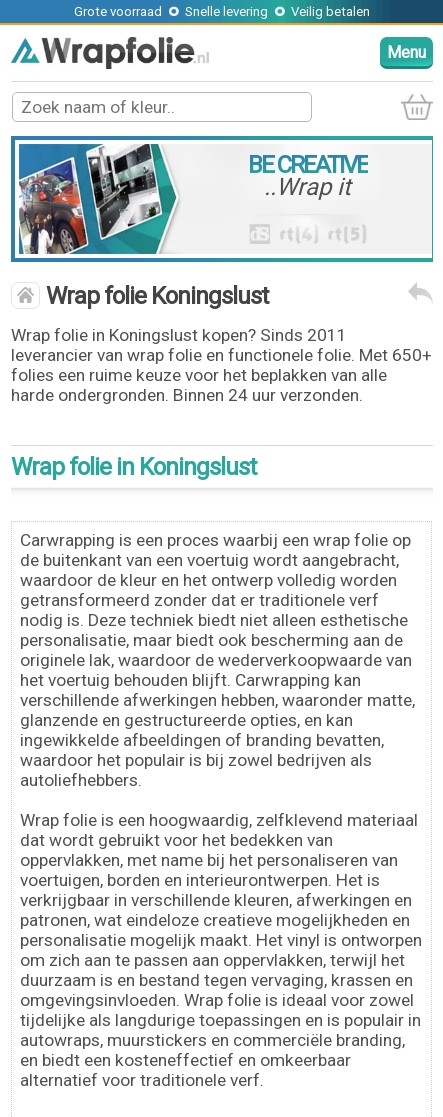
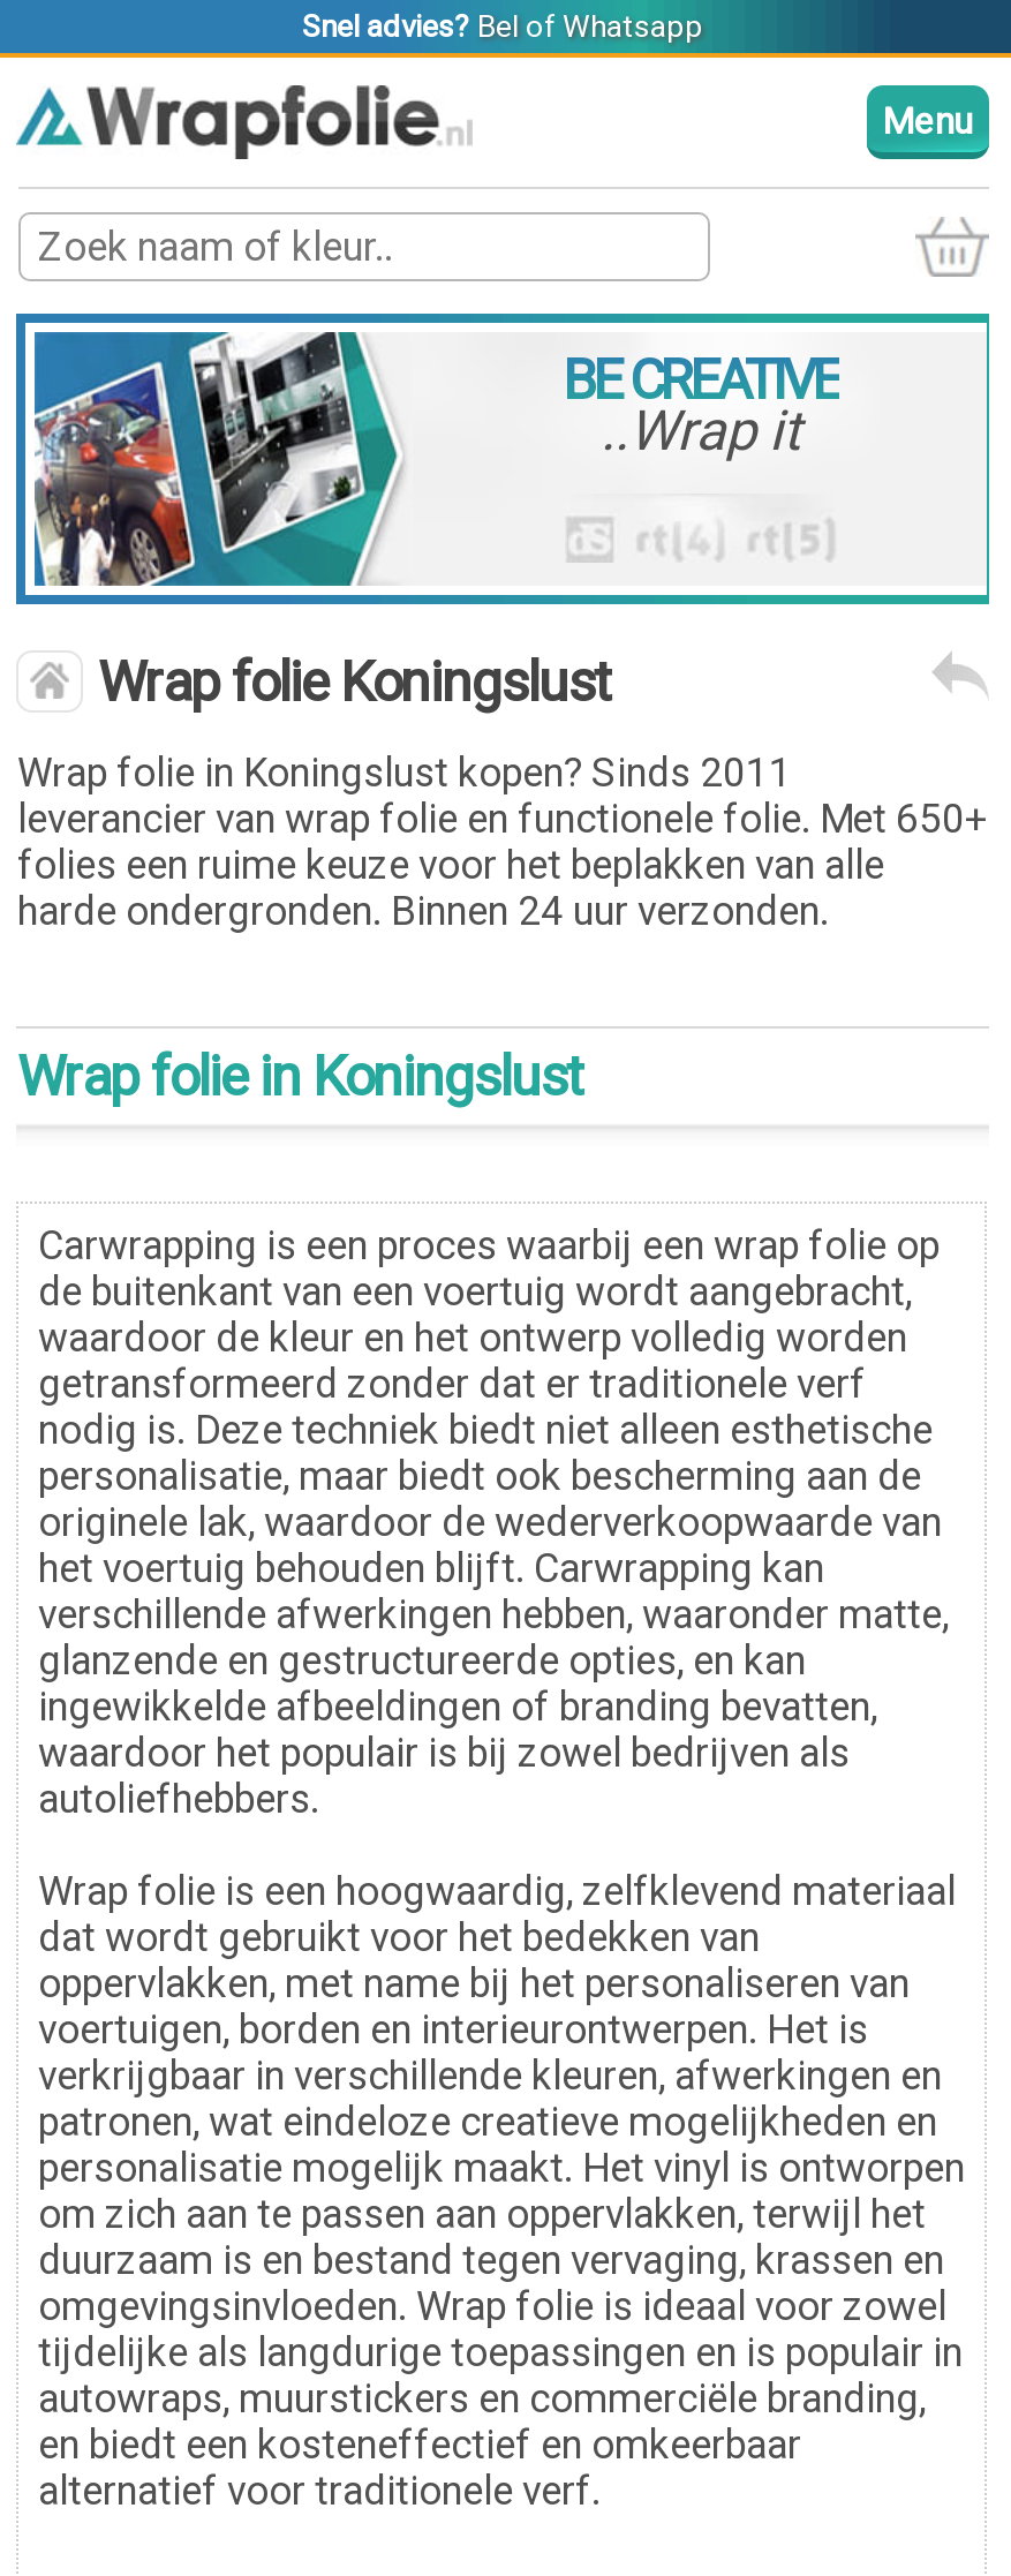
- Grote voorraad
- Snelle levering
- Veilig betalen
+ Snel advies? Bel of Whatsapp
